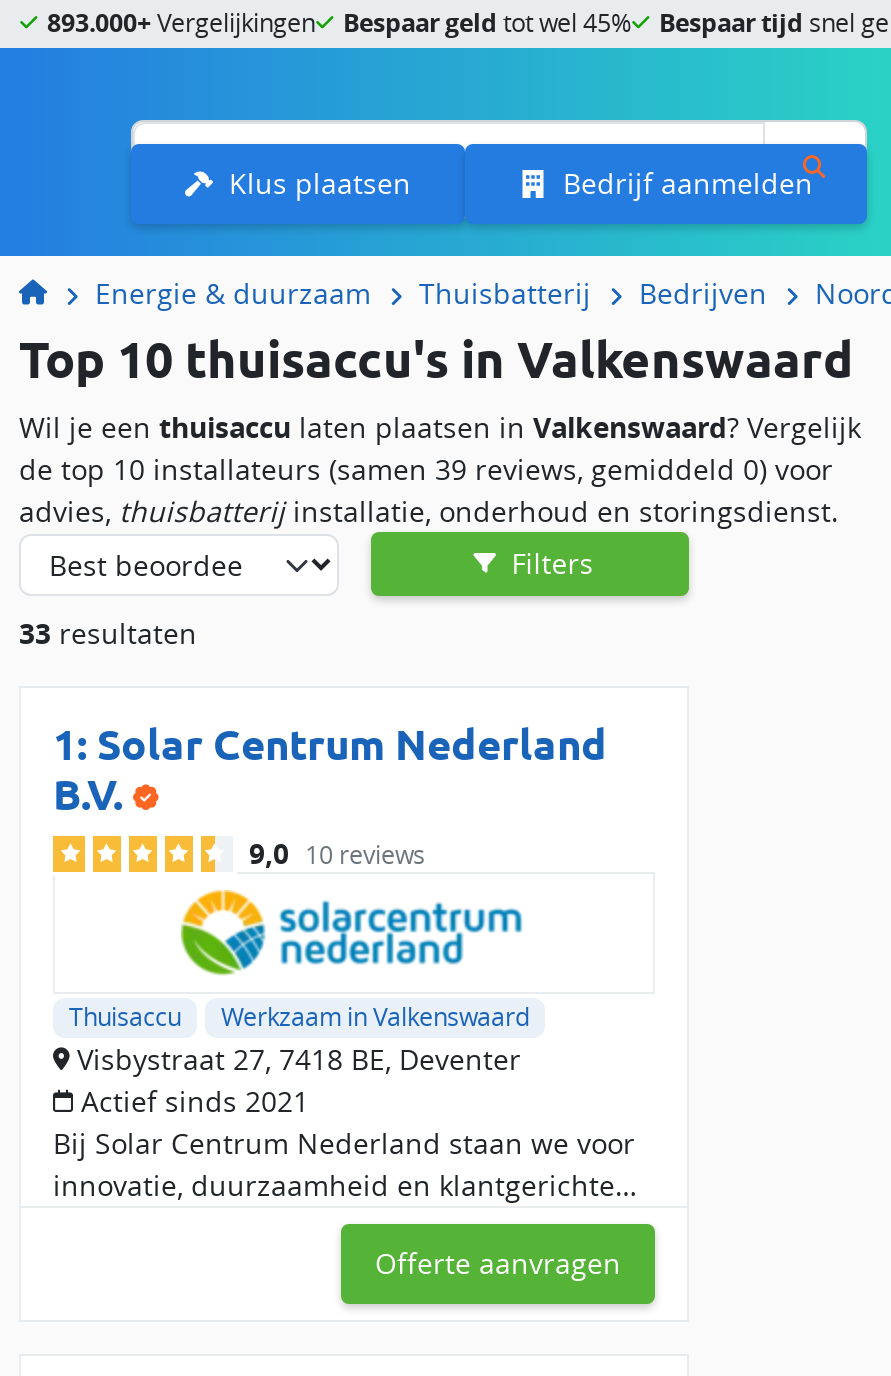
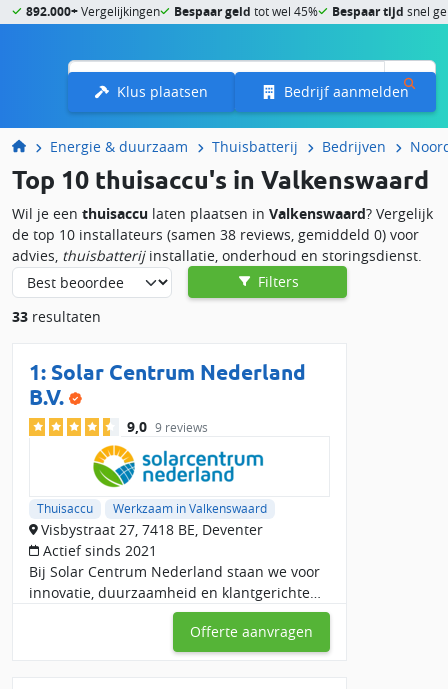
- 893.000+ Vergelijkingen
+ 892.000+ Vergelijkingen

- de top 10 installateurs (samen 39 reviews, gemiddeld 0) voor
+ de top 10 installateurs (samen 38 reviews, gemiddeld 0) voor

- 9,0 10 reviews
+ 9,0 9 reviews
